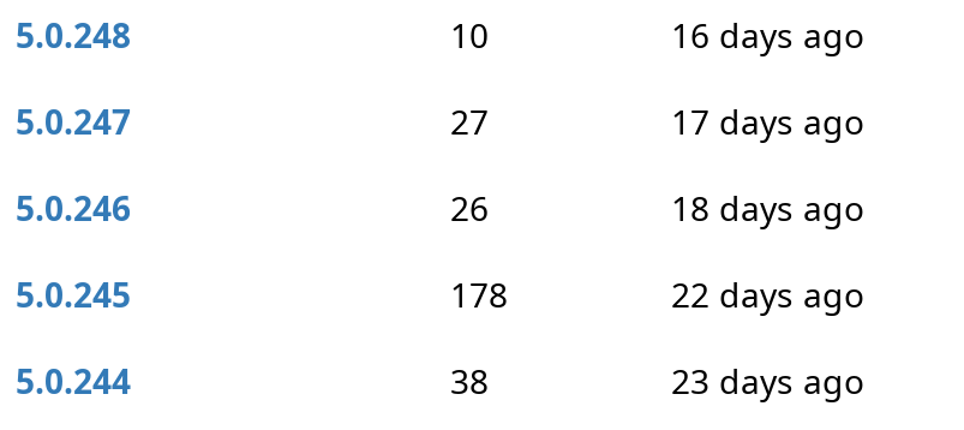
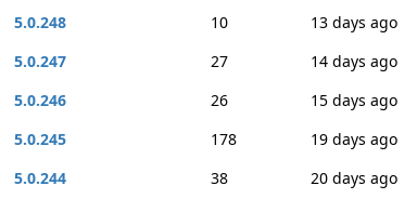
- 16 days ago
+ 13 days ago

- 17 days ago
+ 14 days ago

- 18 days ago
+ 15 days ago

- 22 days ago
+ 19 days ago

- 23 days ago
+ 20 days ago
